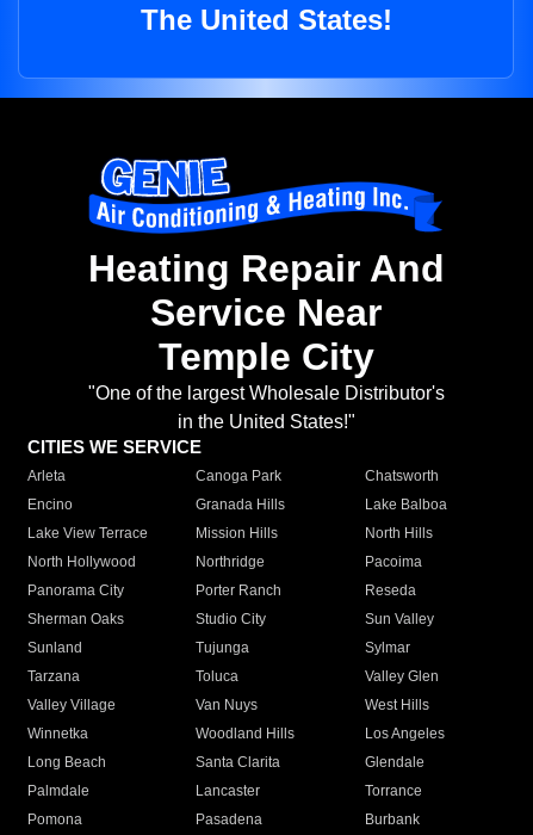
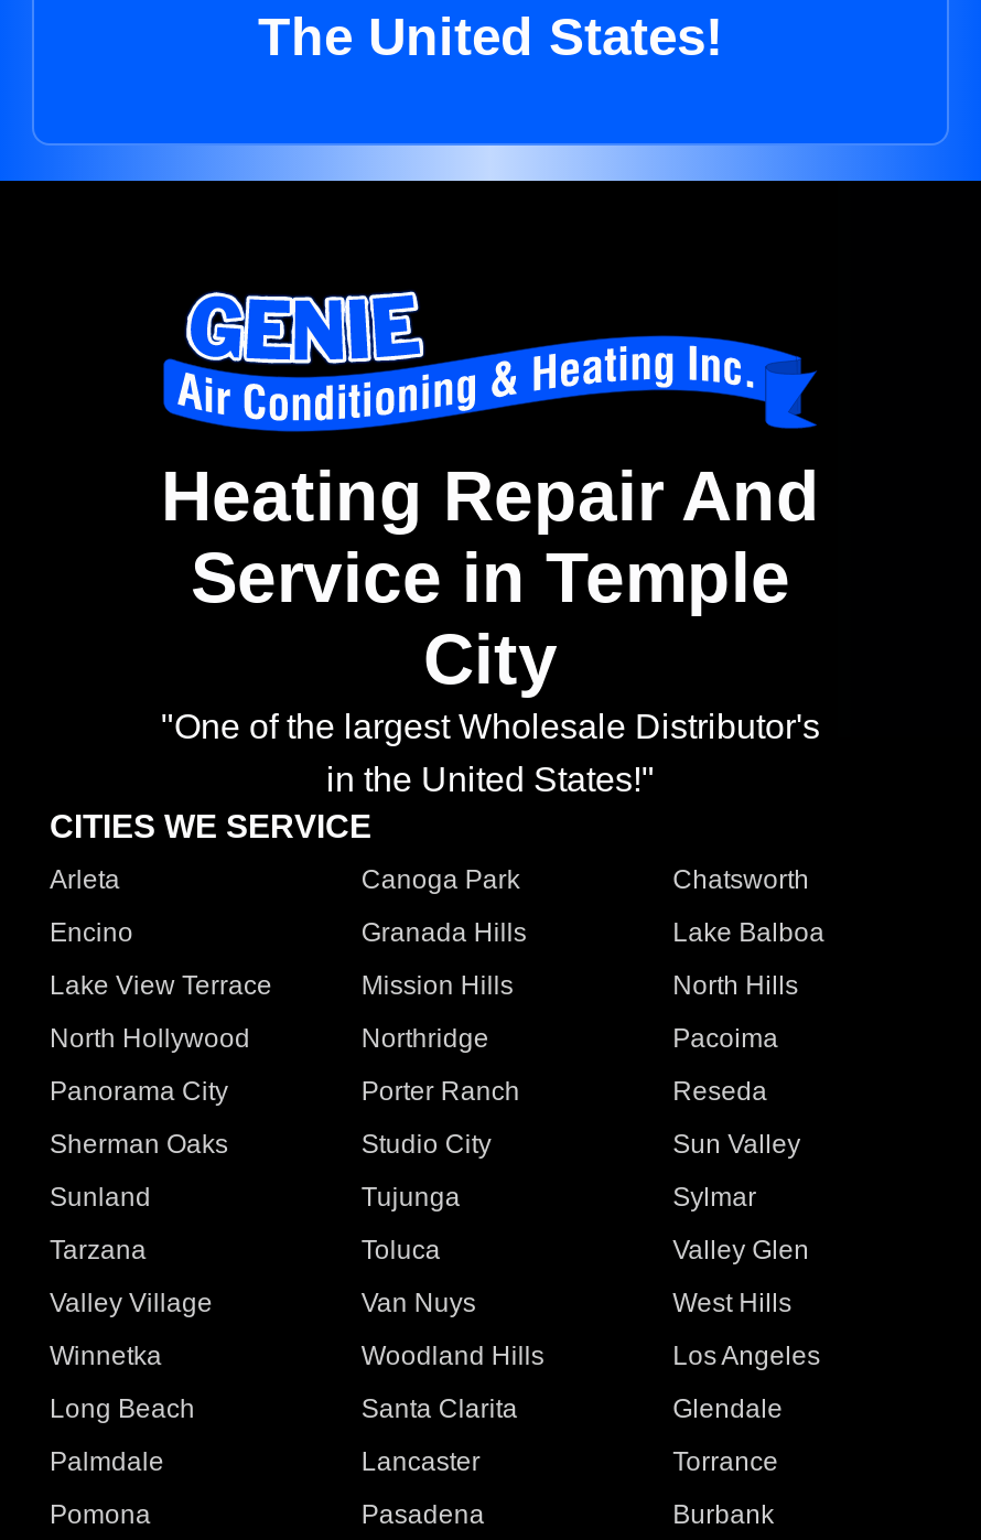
- Service Near
- Temple City
+ Service in Temple
+ City
